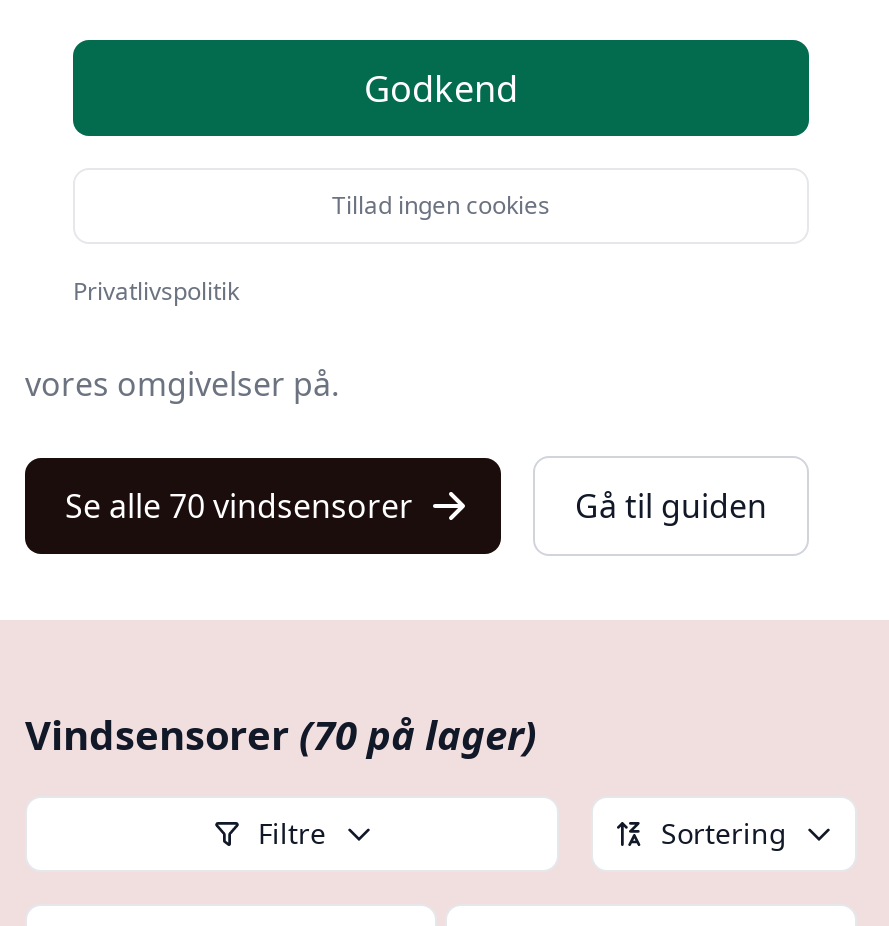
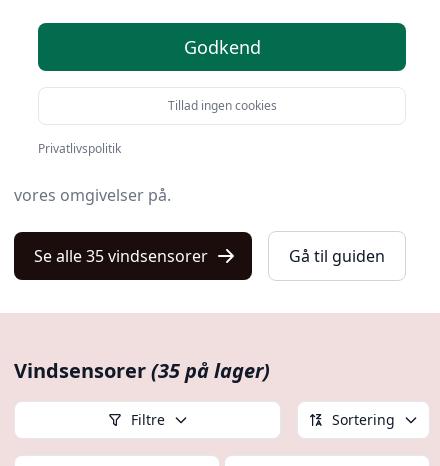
- Se alle 70 vindsensorer
+ Se alle 35 vindsensorer

- Vindsensorer (70 på lager)
+ Vindsensorer (35 på lager)
